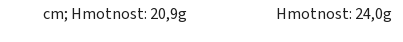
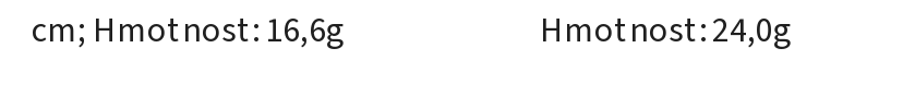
- cm; Hmotnost: 20,9g
+ cm; Hmotnost: 16,6g
